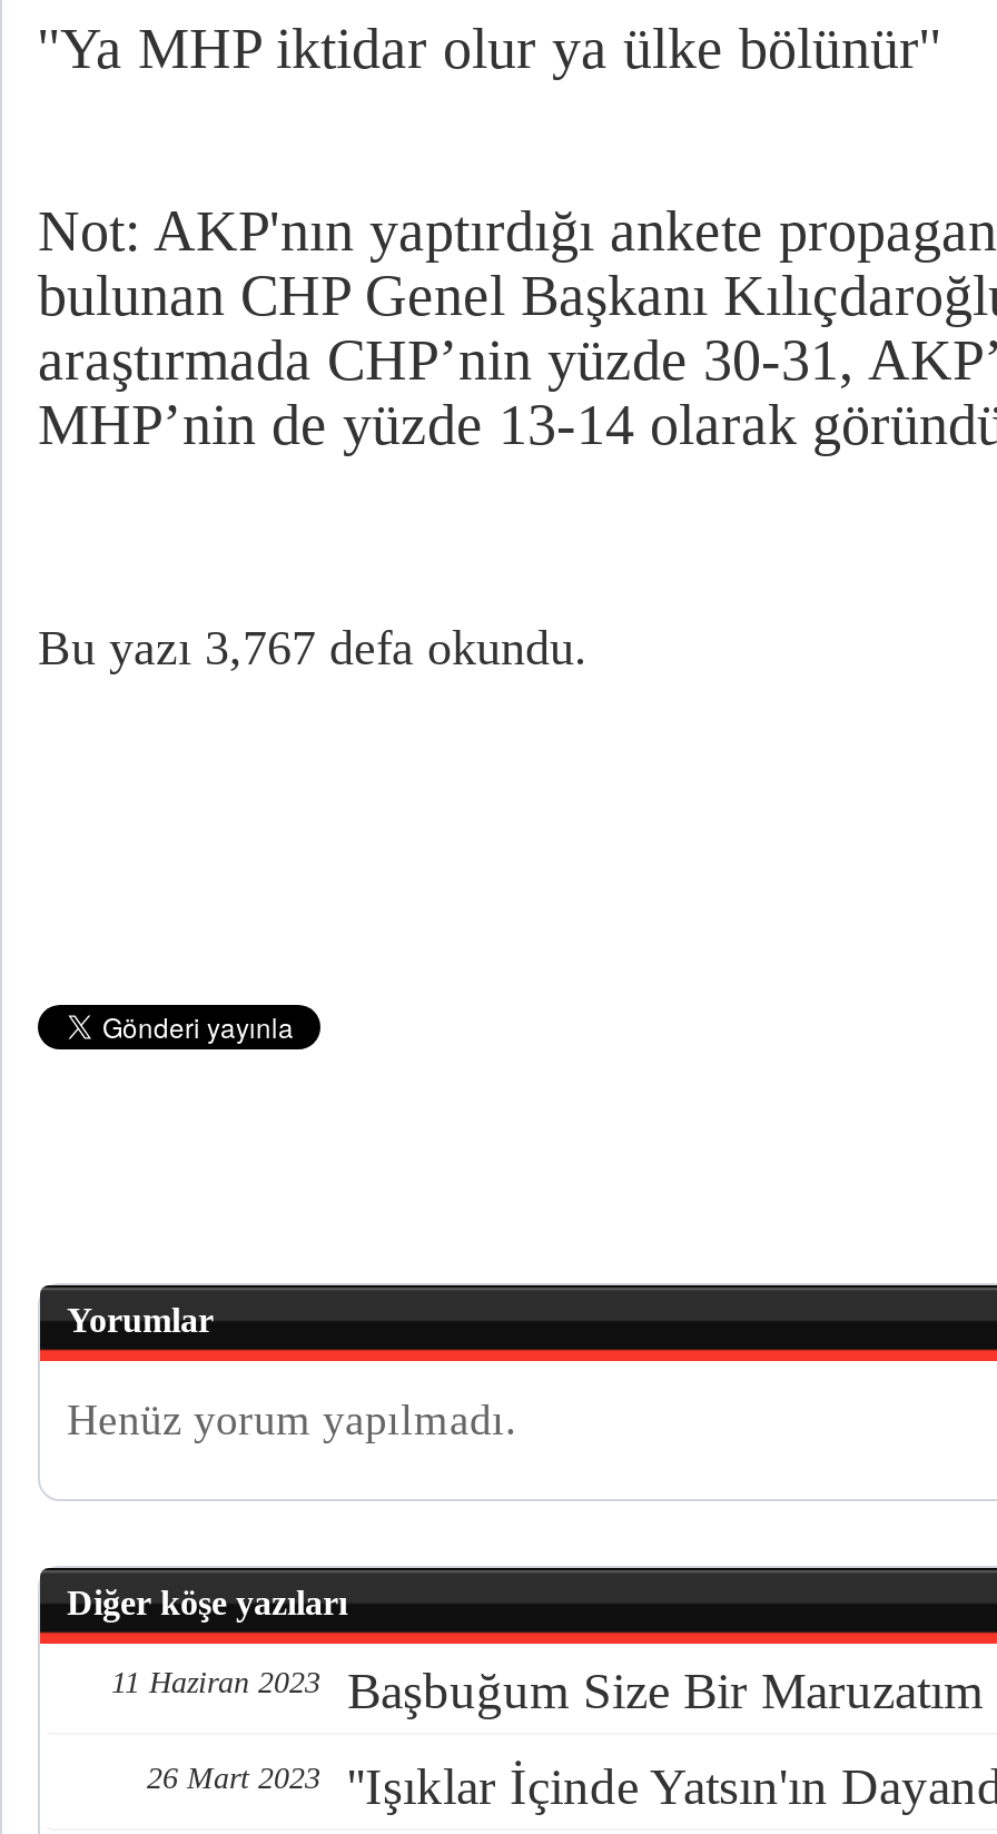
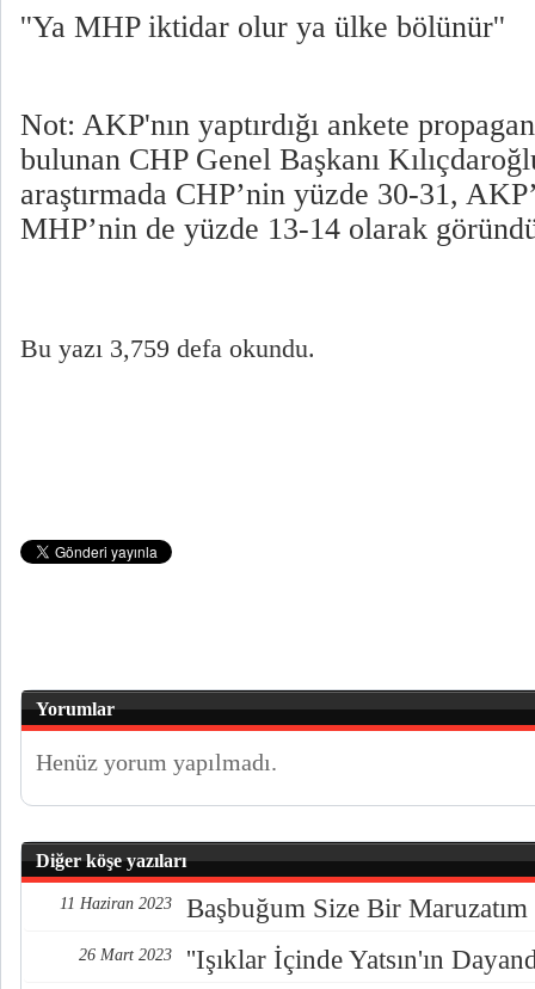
- Bu yazı 3,767 defa okundu.
+ Bu yazı 3,759 defa okundu.
